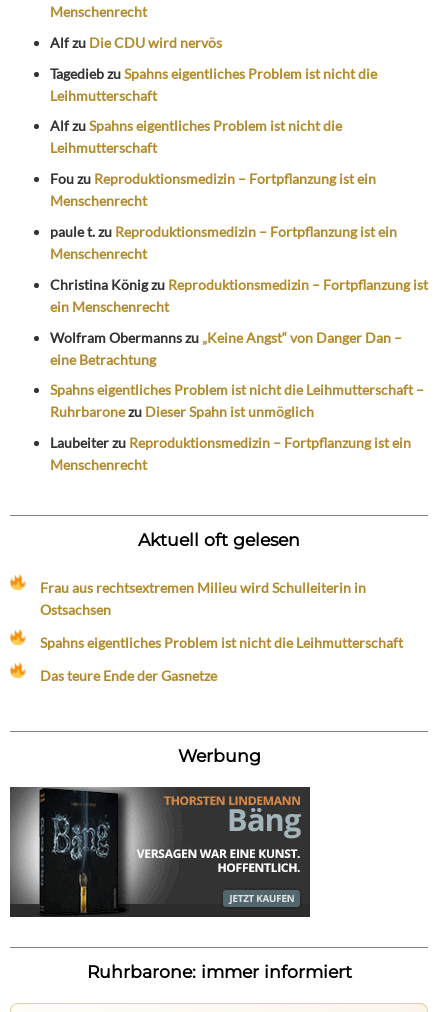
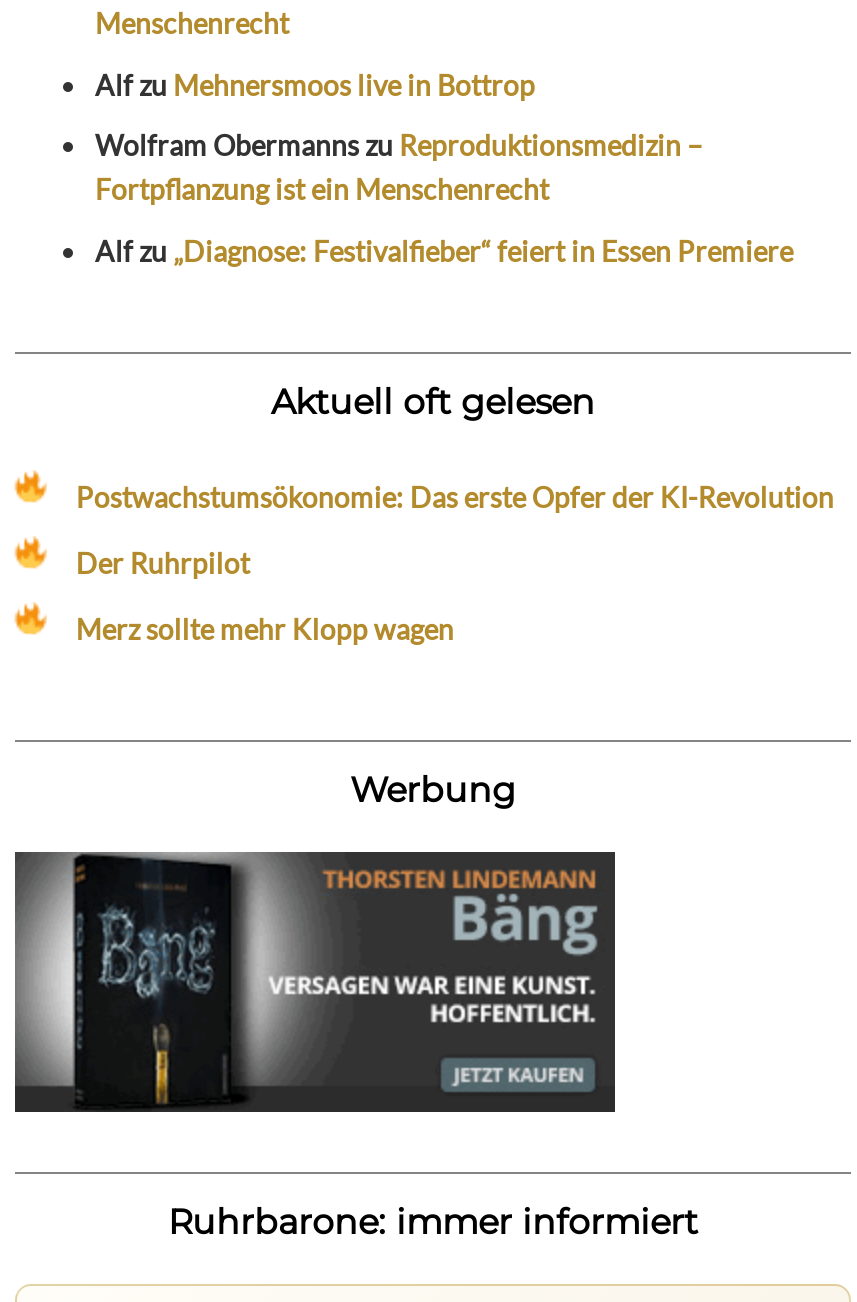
- Alf zu Die CDU wird nervös
- Tagedieb zu Spahns eigentliches Problem ist nicht die
- Leihmutterschaft
- Alf zu Spahns eigentliches Problem ist nicht die
- Leihmutterschaft
- Fou zu Reproduktionsmedizin – Fortpflanzung ist ein
- Menschenrecht
- paule t. zu Reproduktionsmedizin – Fortpflanzung ist ein
- Menschenrecht
- Christina König zu Reproduktionsmedizin – Fortpflanzung ist
- ein Menschenrecht
- Wolfram Obermanns zu „Keine Angst“ von Danger Dan –
- eine Betrachtung
- Spahns eigentliches Problem ist nicht die Leihmutterschaft –
- Ruhrbarone zu Dieser Spahn ist unmöglich
- Laubeiter zu Reproduktionsmedizin – Fortpflanzung ist ein
- Menschenrecht
+ Alf zu Mehnersmoos live in Bottrop
+ Wolfram Obermanns zu Reproduktionsmedizin –
+ Fortpflanzung ist ein Menschenrecht
+ Alf zu „Diagnose: Festivalfieber“ feiert in Essen Premiere

- Frau aus rechtsextremen Milieu wird Schulleiterin in
- Ostsachsen
+ Postwachstumsökonomie: Das erste Opfer der KI-Revolution

- Spahns eigentliches Problem ist nicht die Leihmutterschaft
+ Der Ruhrpilot

- Das teure Ende der Gasnetze
+ Merz sollte mehr Klopp wagen
